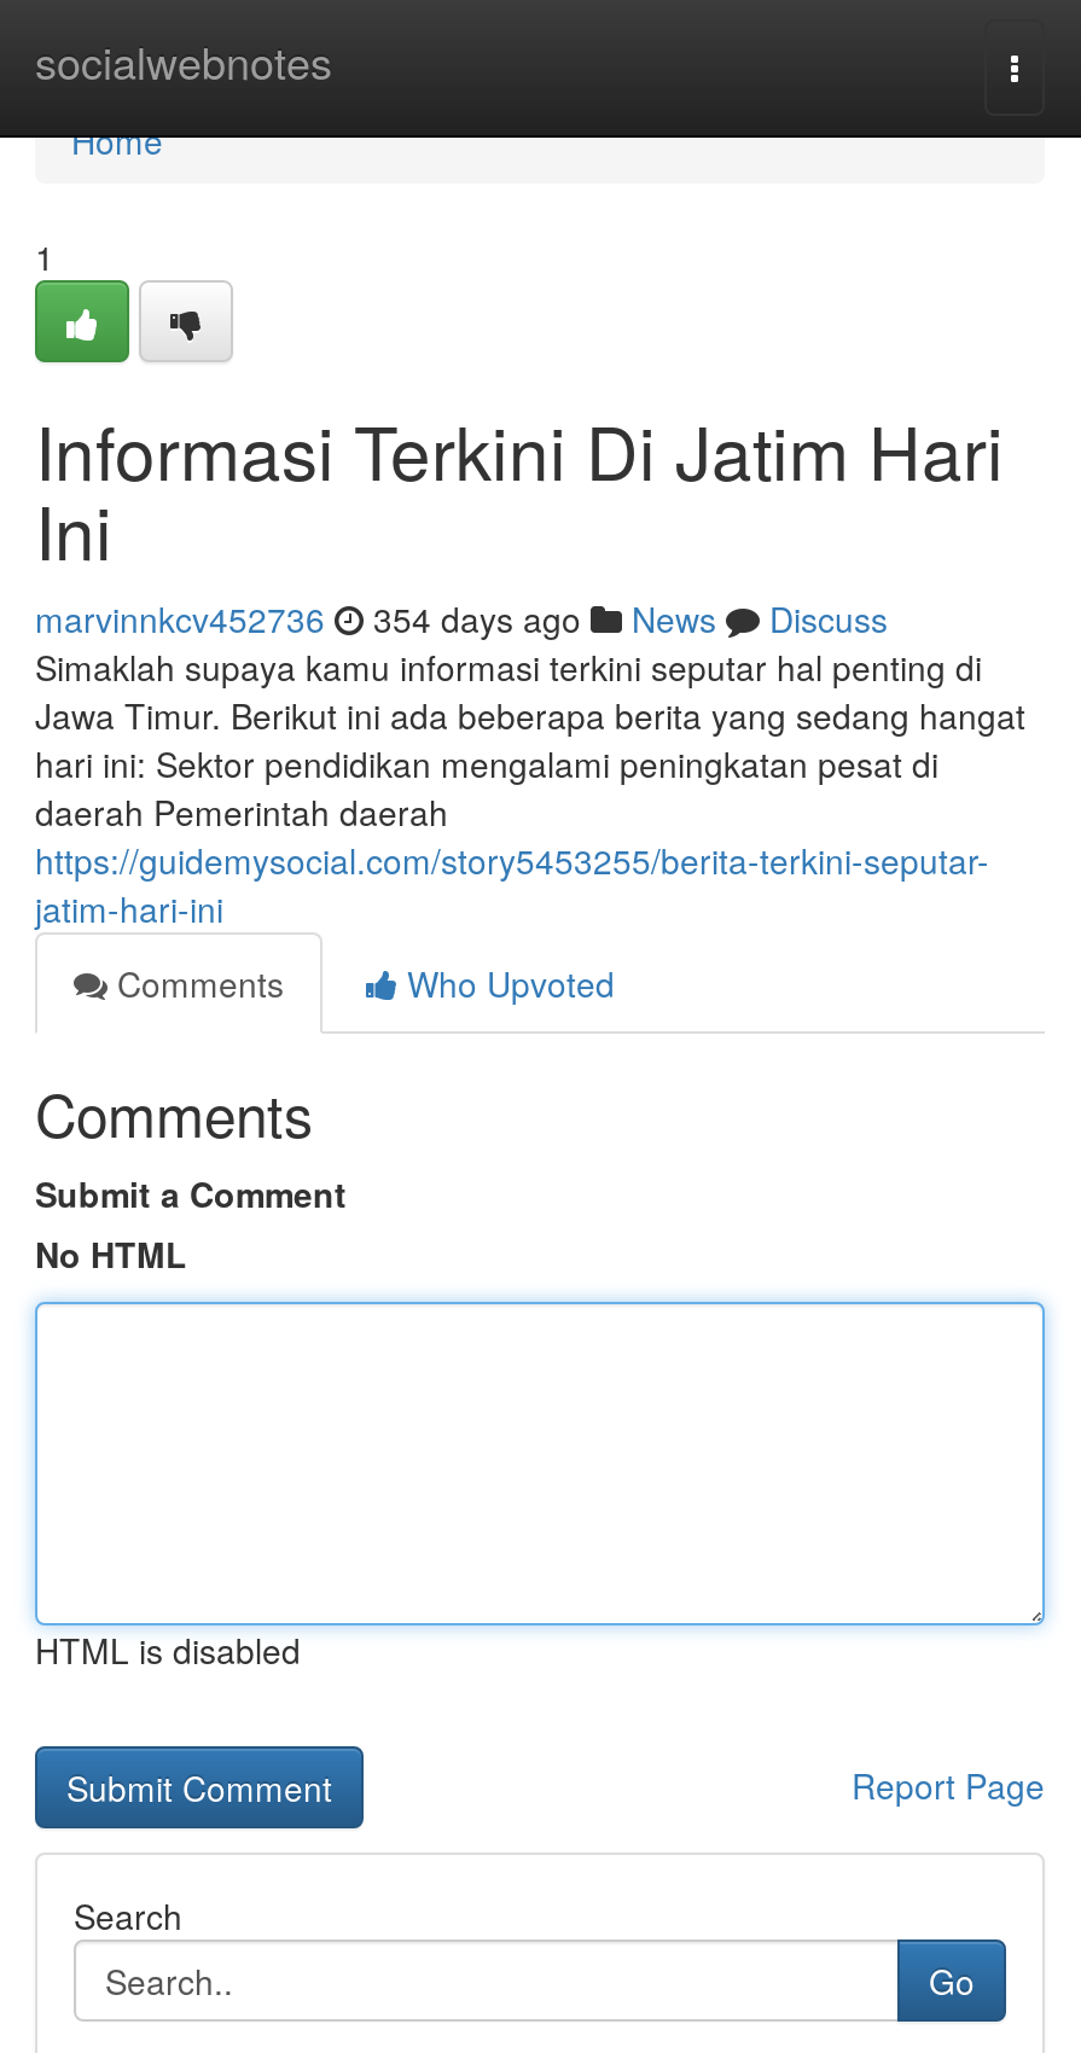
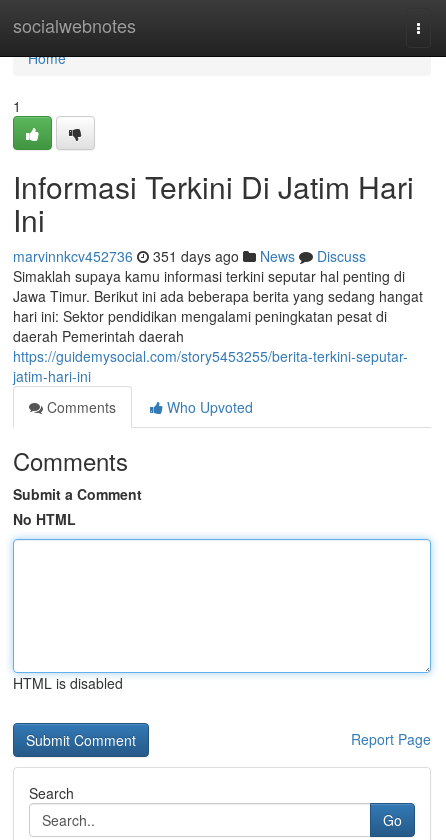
- marvinnkcv452736 354 days ago News Discuss
+ marvinnkcv452736 351 days ago News Discuss
